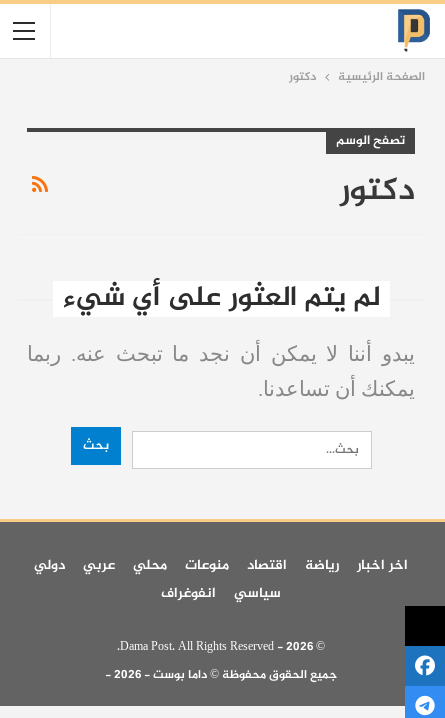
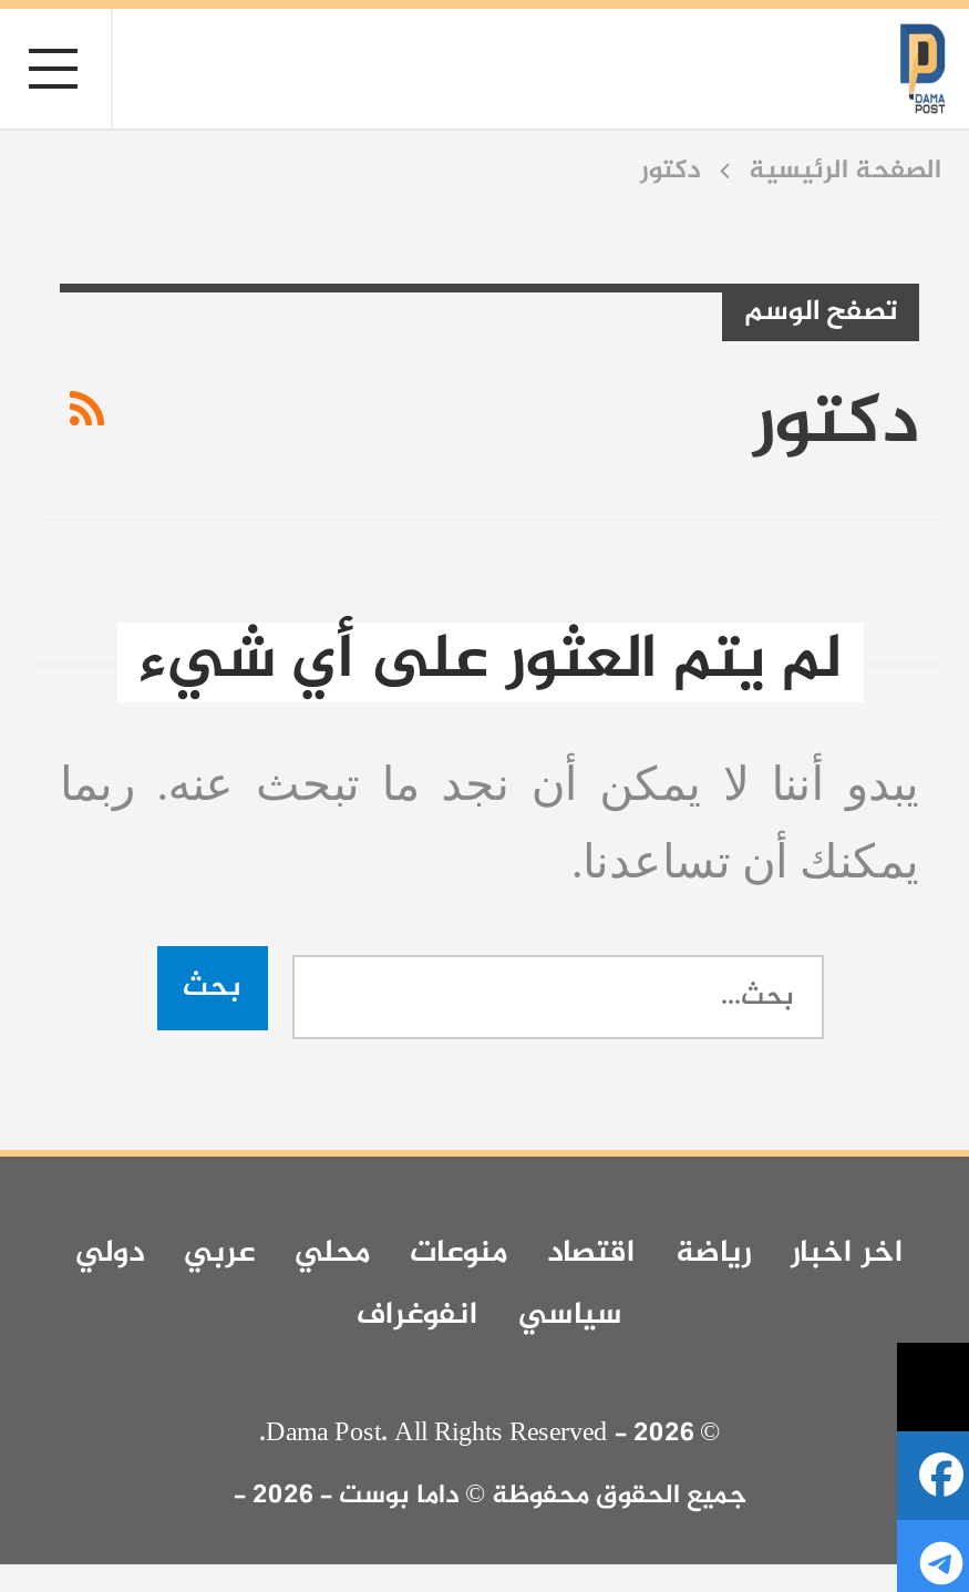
- [image]
+ [image]
